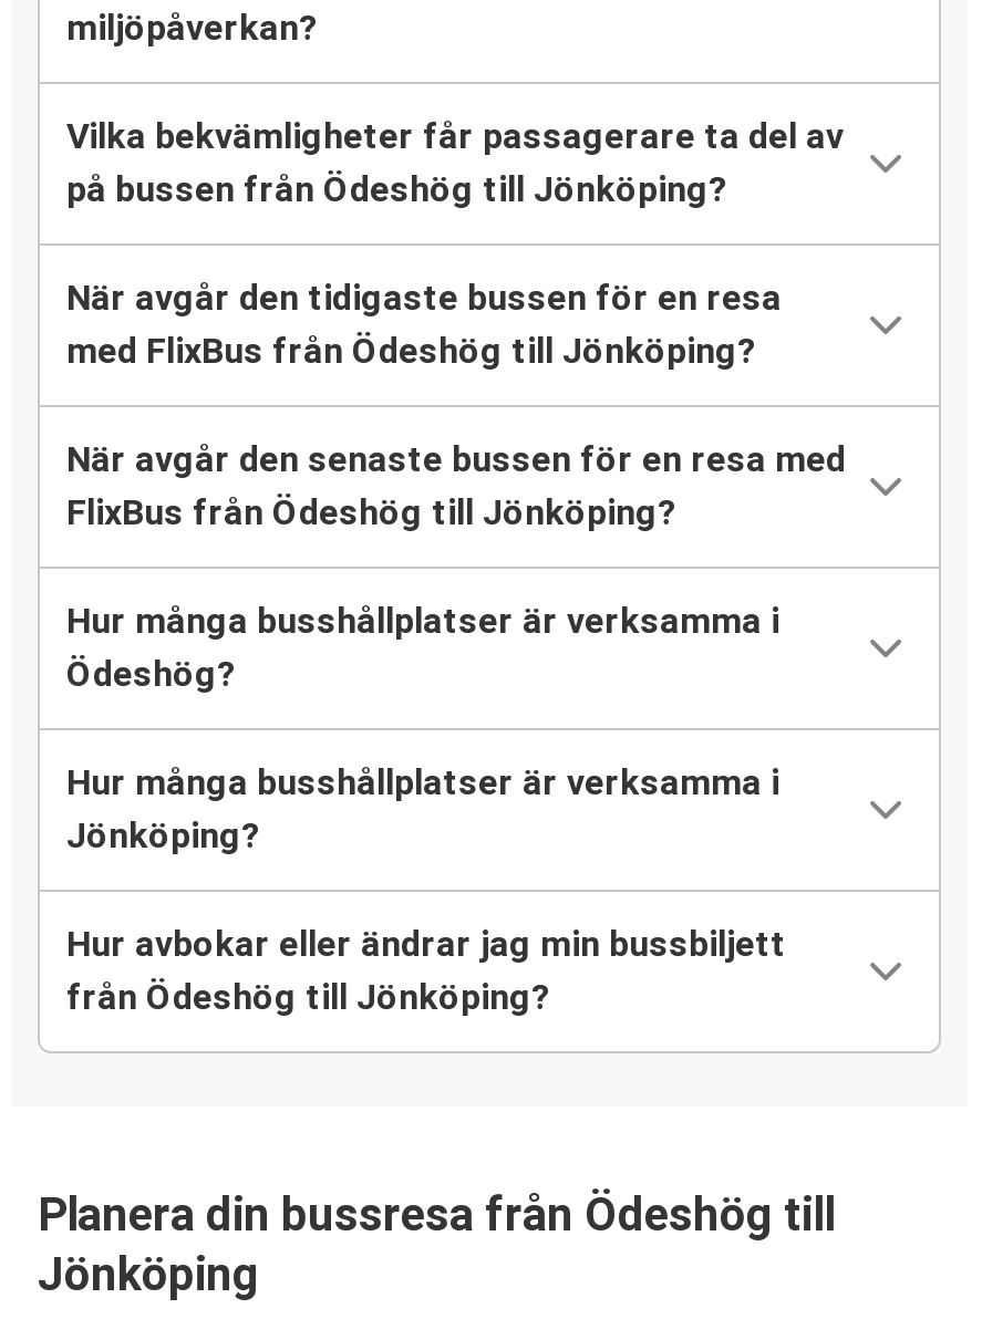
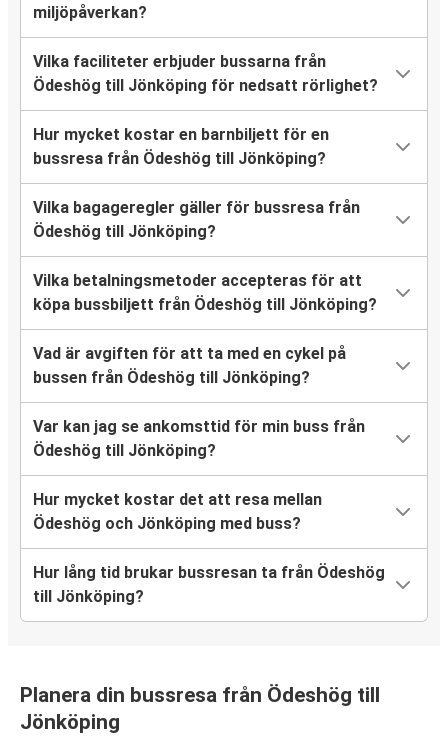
- Vilka bekvämligheter får passagerare ta del av
- på bussen från Ödeshög till Jönköping?
- När avgår den tidigaste bussen för en resa
- med FlixBus från Ödeshög till Jönköping?
- När avgår den senaste bussen för en resa med
- FlixBus från Ödeshög till Jönköping?
- Hur många busshållplatser är verksamma i
- Ödeshög?
- Hur många busshållplatser är verksamma i
- Jönköping?
- Hur avbokar eller ändrar jag min bussbiljett
- från Ödeshög till Jönköping?
+ Vilka faciliteter erbjuder bussarna från
+ Ödeshög till Jönköping för nedsatt rörlighet?
+ Hur mycket kostar en barnbiljett för en
+ bussresa från Ödeshög till Jönköping?
+ Vilka bagageregler gäller för bussresa från
+ Ödeshög till Jönköping?
+ Vilka betalningsmetoder accepteras för att
+ köpa bussbiljett från Ödeshög till Jönköping?
+ Vad är avgiften för att ta med en cykel på
+ bussen från Ödeshög till Jönköping?
+ Var kan jag se ankomsttid för min buss från
+ Ödeshög till Jönköping?
+ Hur mycket kostar det att resa mellan
+ Ödeshög och Jönköping med buss?
+ Hur lång tid brukar bussresan ta från Ödeshög
+ till Jönköping?
